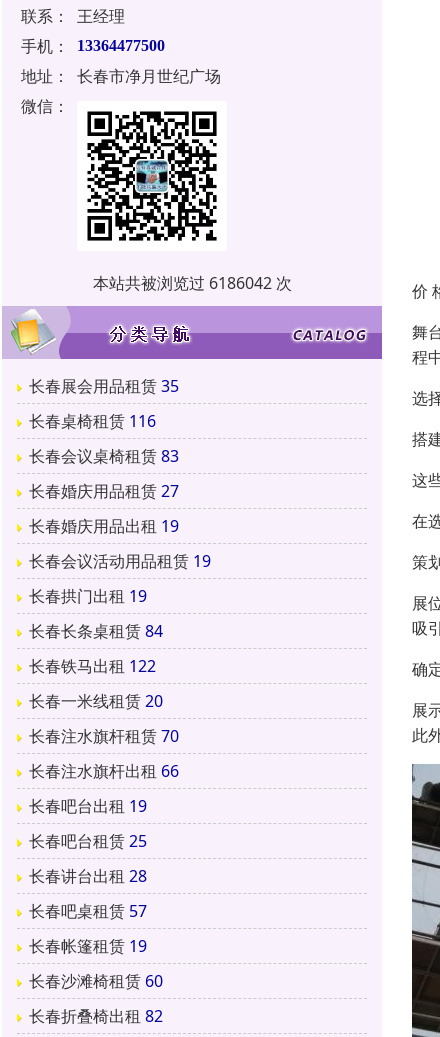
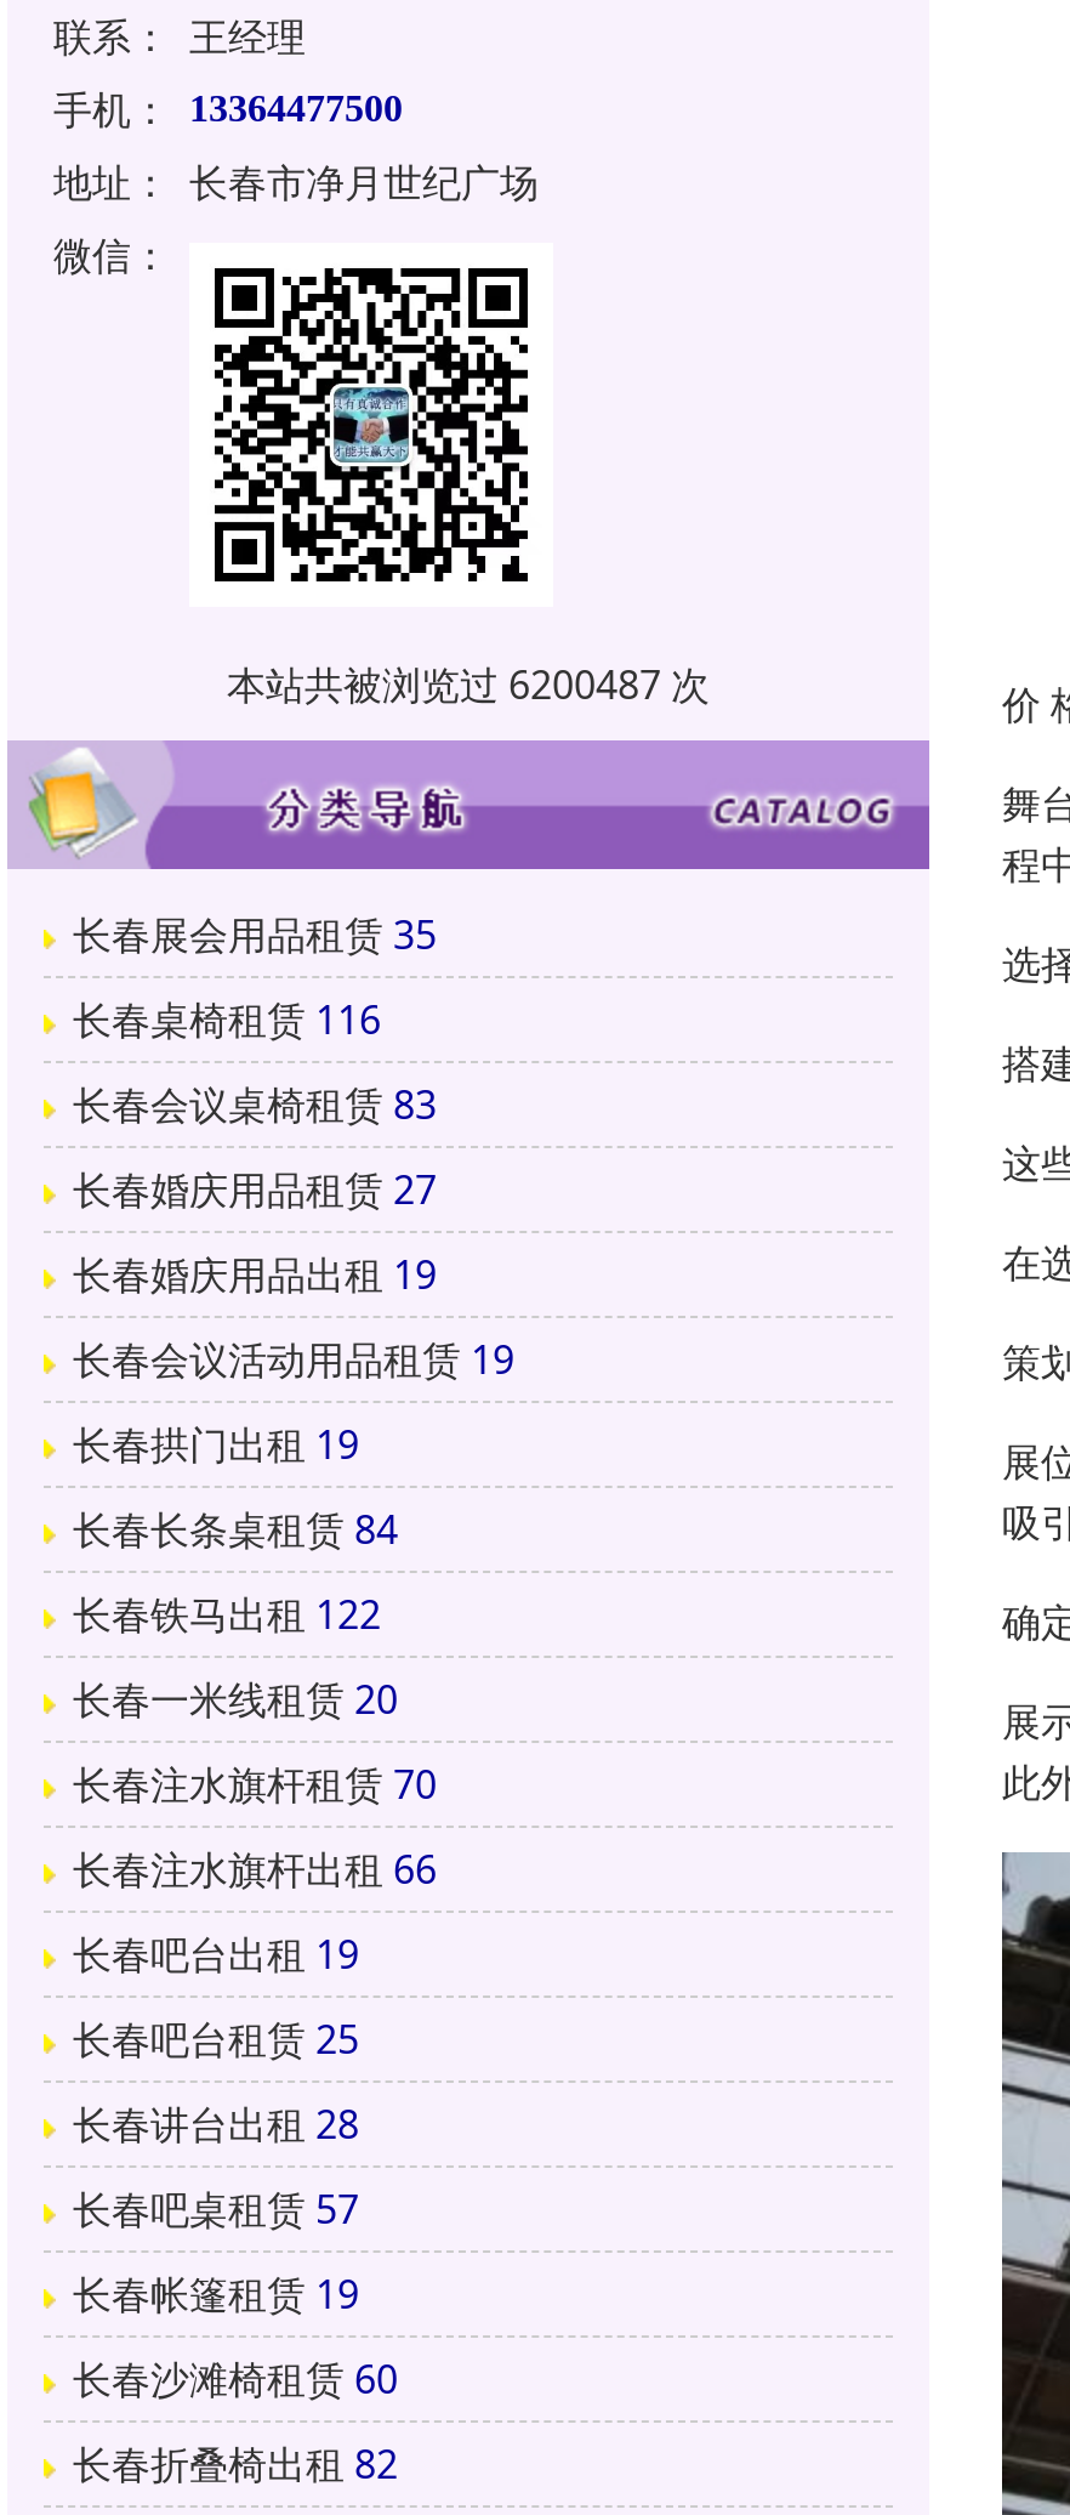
- 本站共被浏览过 6186042 次
+ 本站共被浏览过 6200487 次
